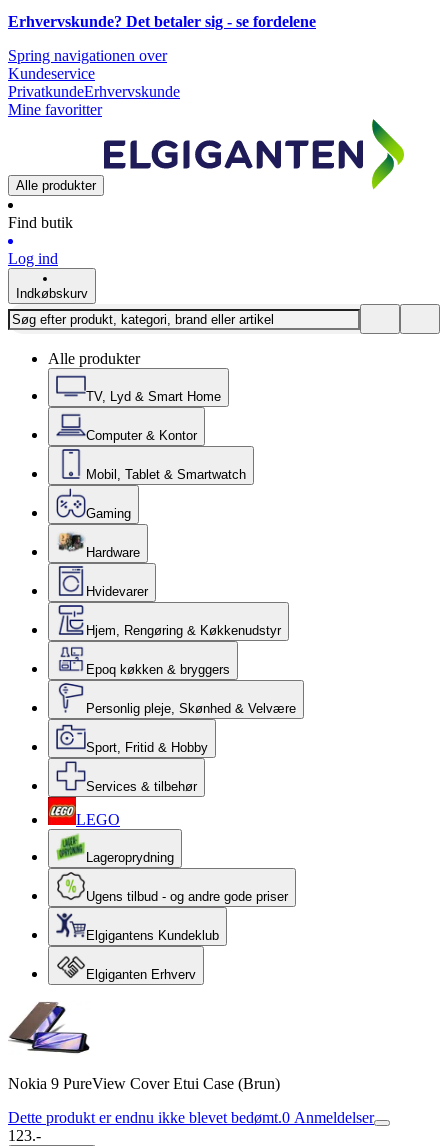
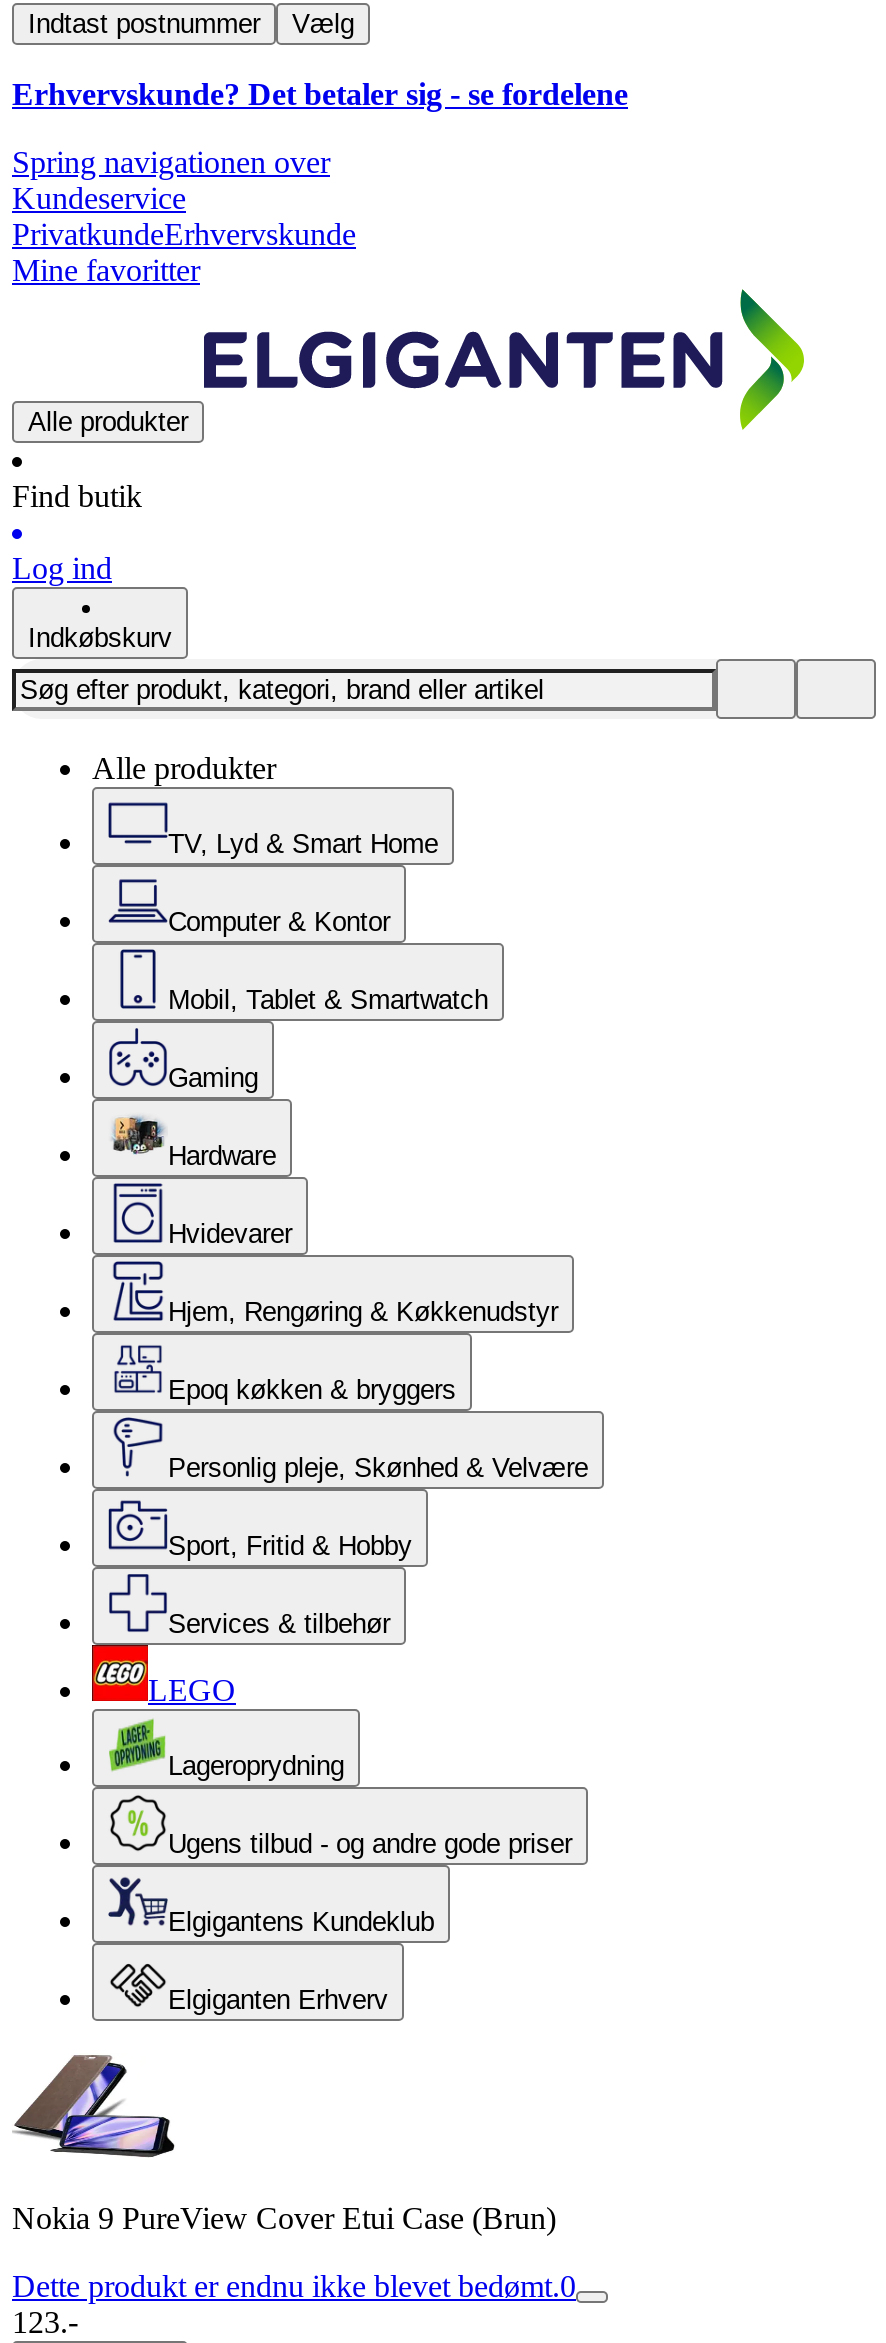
+ Indtast postnummer
+ Vælg

- Dette produkt er endnu ikke blevet bedømt.0 Anmeldelser
+ Dette produkt er endnu ikke blevet bedømt.0
